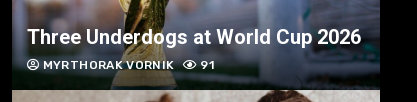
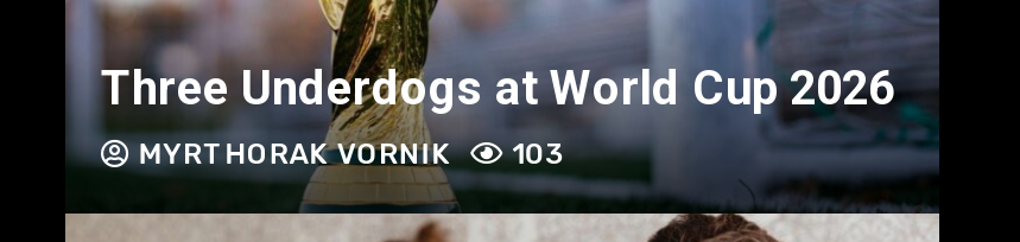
- MYRTHORAK VORNIK 91
+ MYRTHORAK VORNIK 103
